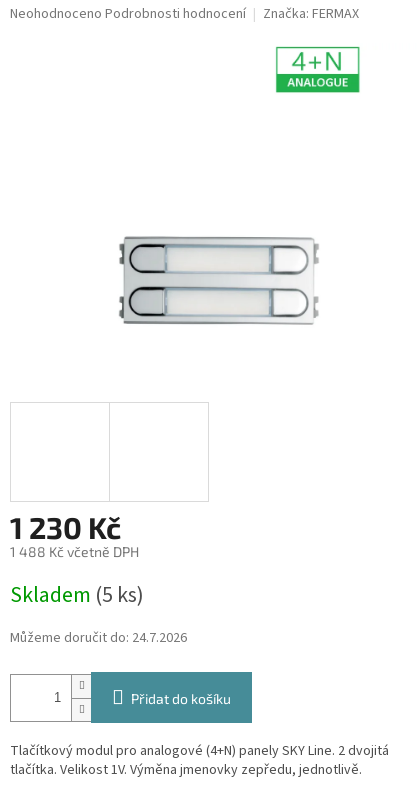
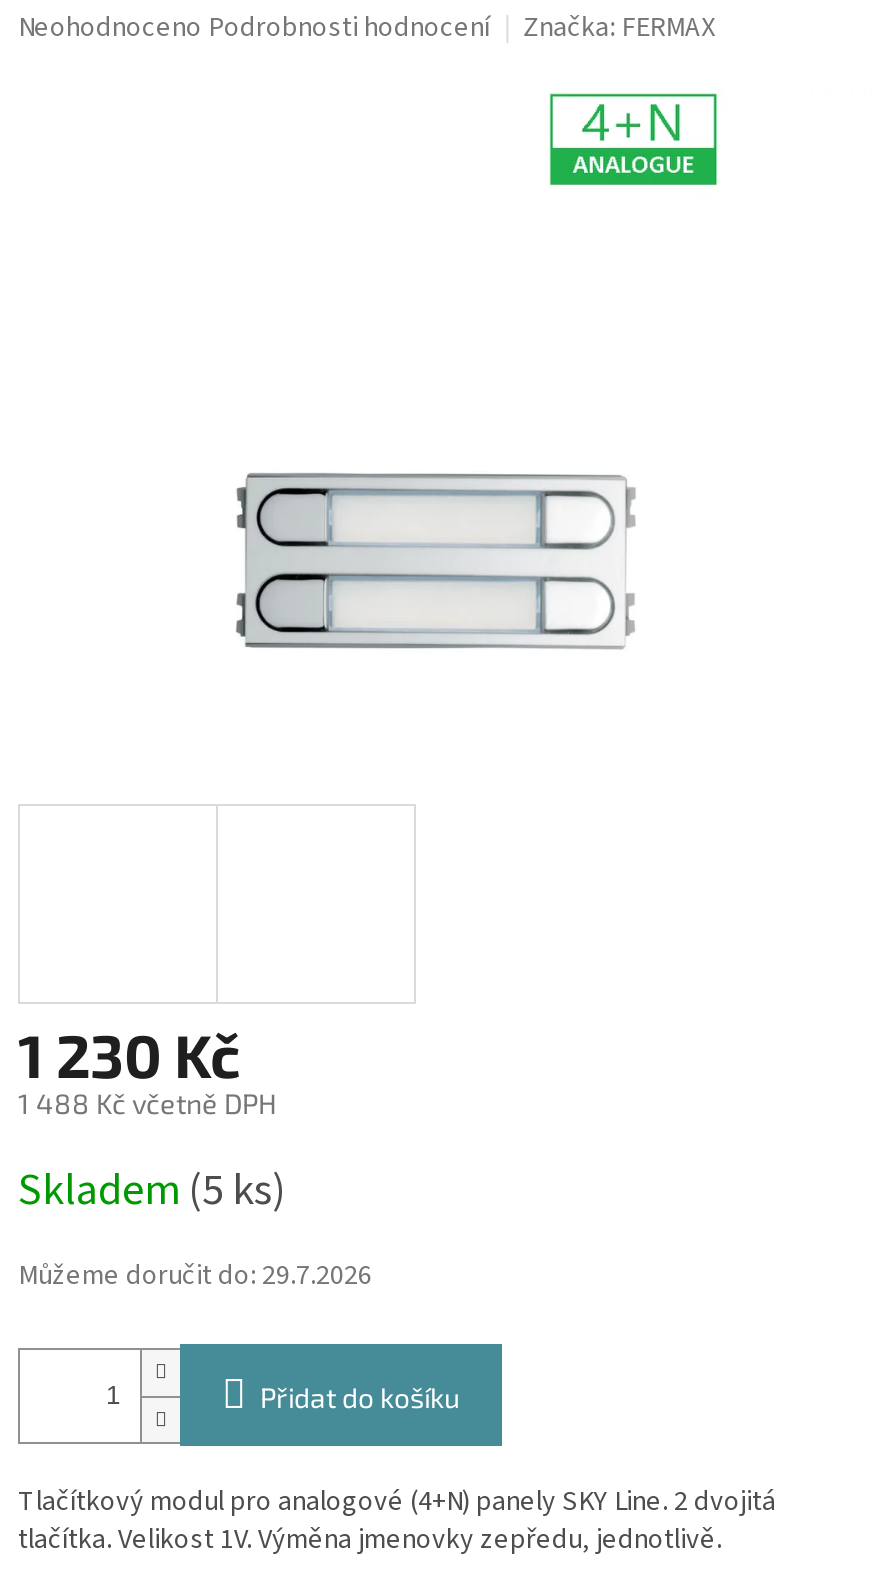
- Můžeme doručit do: 24.7.2026
+ Můžeme doručit do: 29.7.2026
